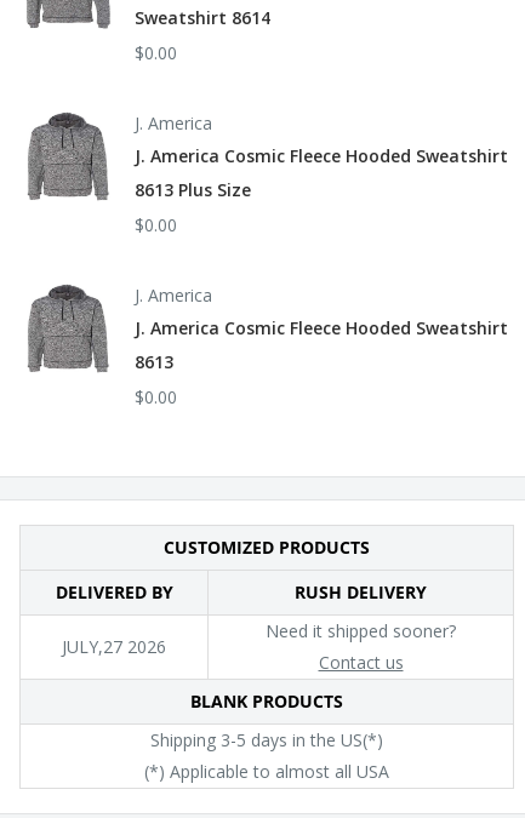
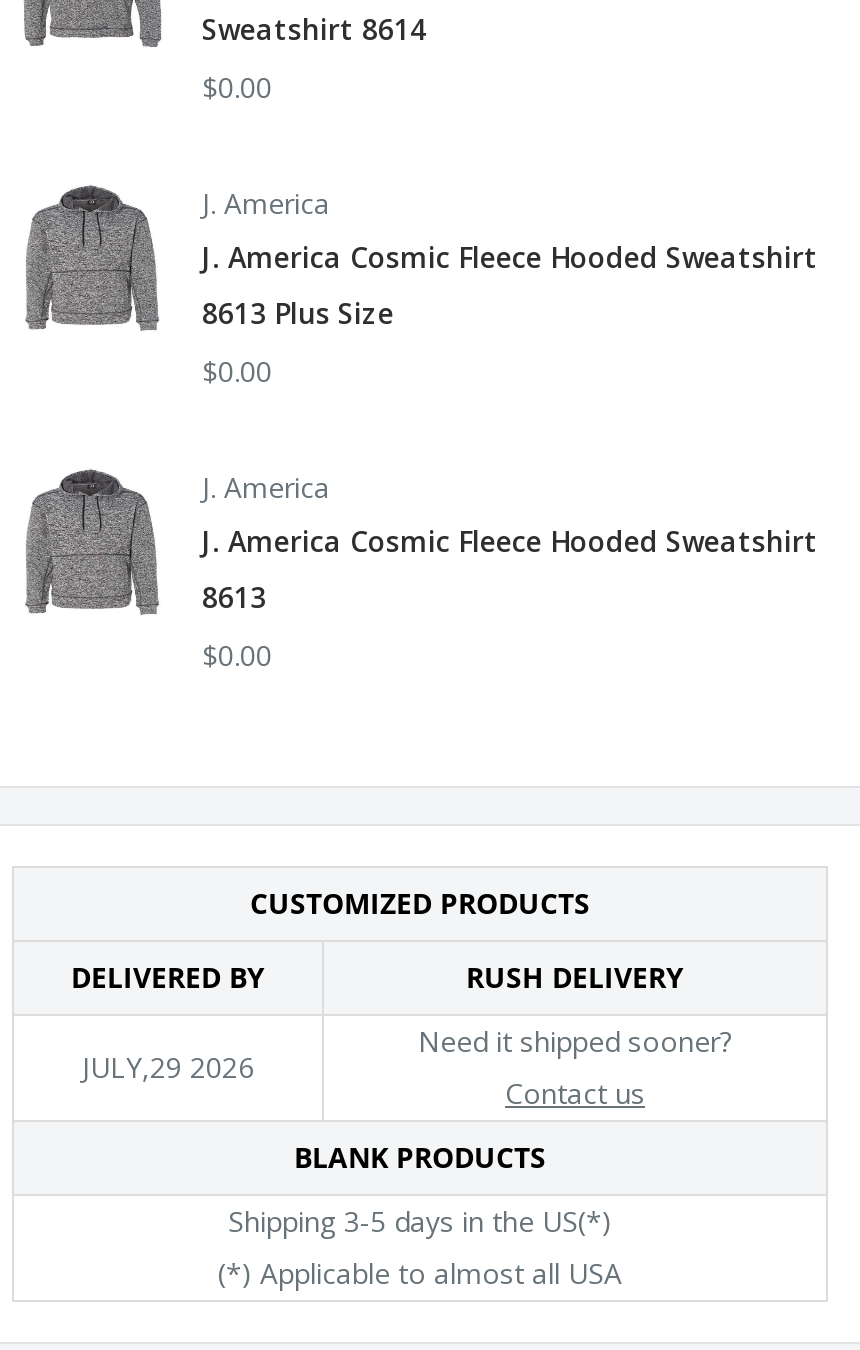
- JULY,27 2026
+ JULY,29 2026
